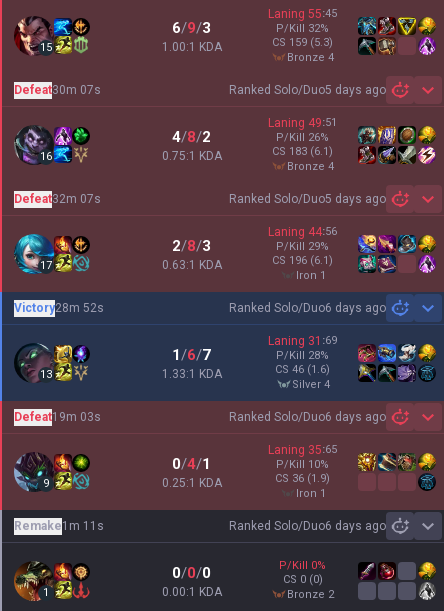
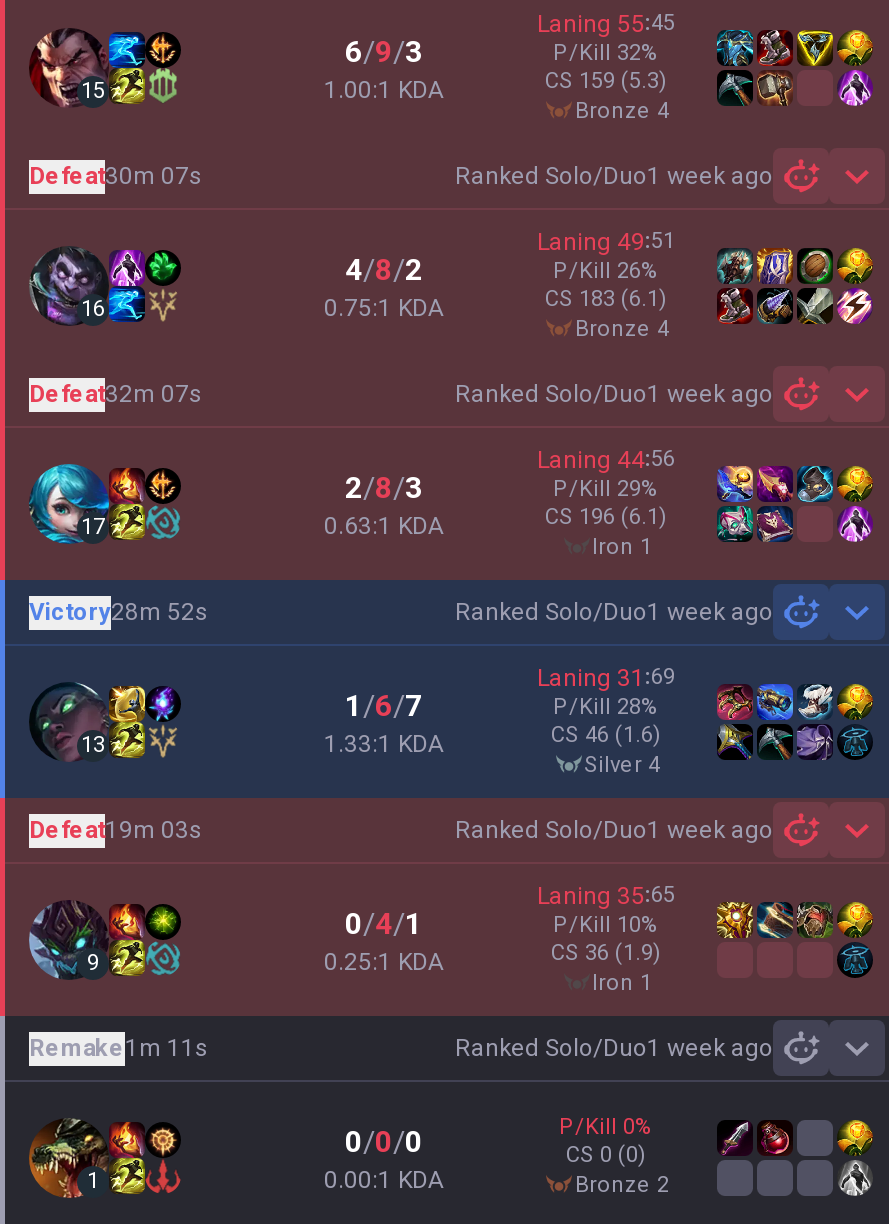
- Ranked Solo/Duo5 days ago
+ Ranked Solo/Duo1 week ago

- Ranked Solo/Duo5 days ago
+ Ranked Solo/Duo1 week ago

- Ranked Solo/Duo6 days ago
+ Ranked Solo/Duo1 week ago

- Ranked Solo/Duo6 days ago
+ Ranked Solo/Duo1 week ago

- Ranked Solo/Duo6 days ago
+ Ranked Solo/Duo1 week ago
